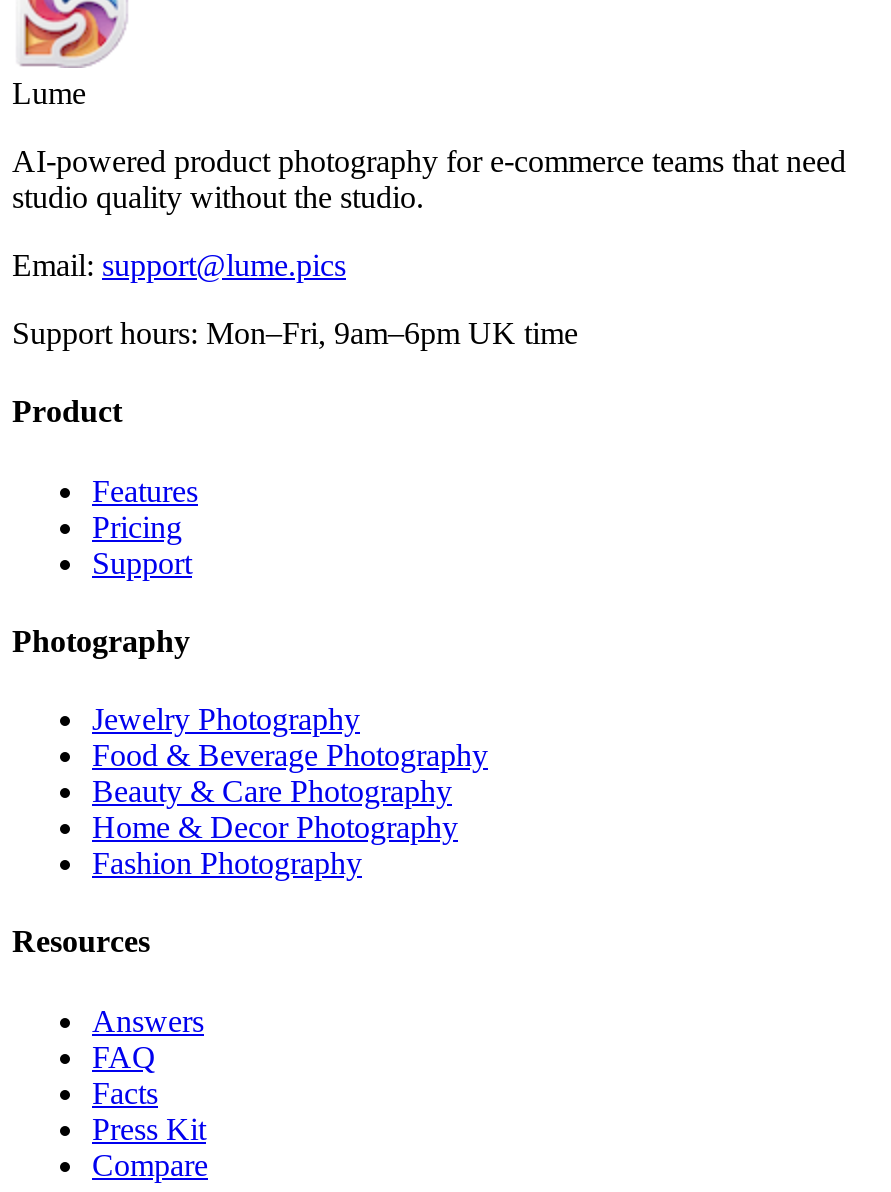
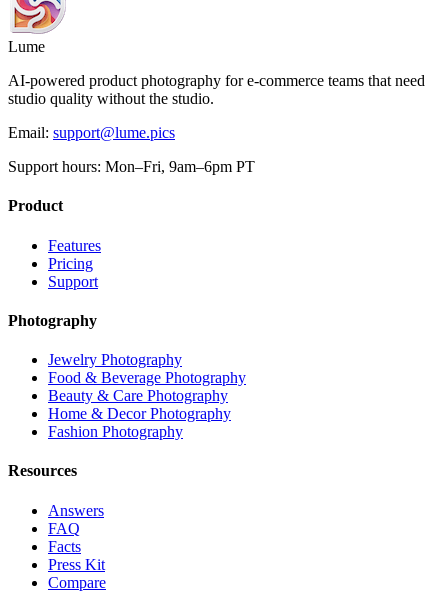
- Support hours: Mon–Fri, 9am–6pm UK time
+ Support hours: Mon–Fri, 9am–6pm PT
